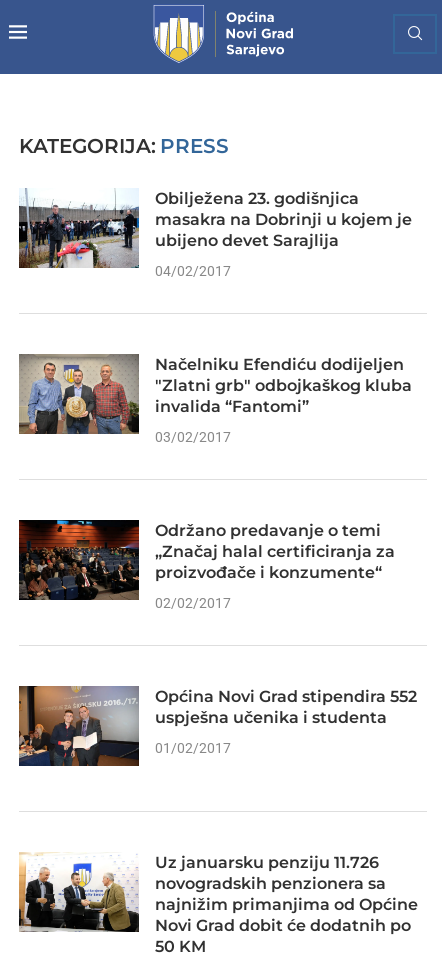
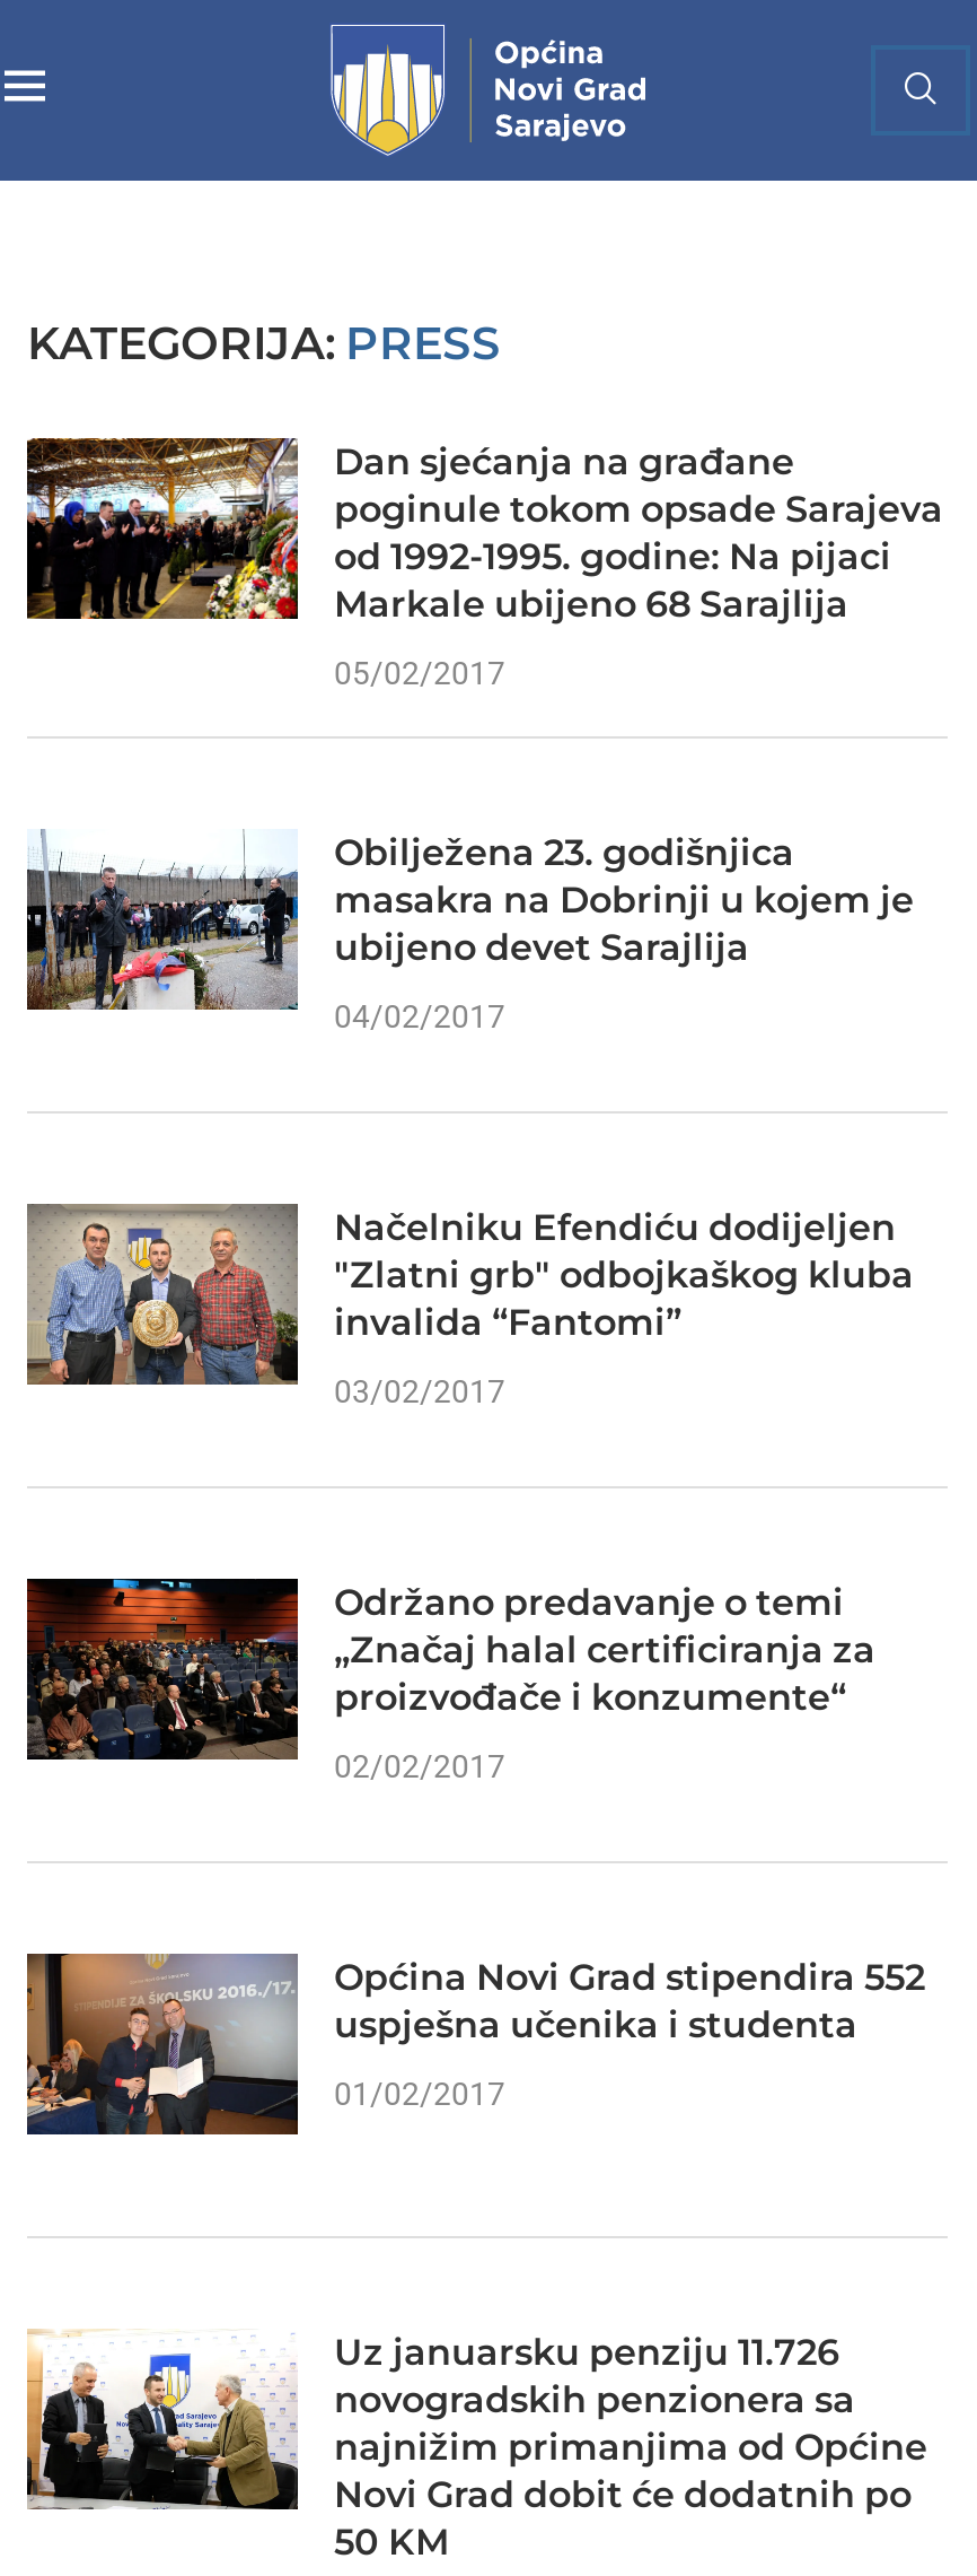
+ [image]
+ Dan sjećanja na građane
+ poginule tokom opsade Sarajeva
+ od 1992-1995. godine: Na pijaci
+ Markale ubijeno 68 Sarajlija
+ 05/02/2017
